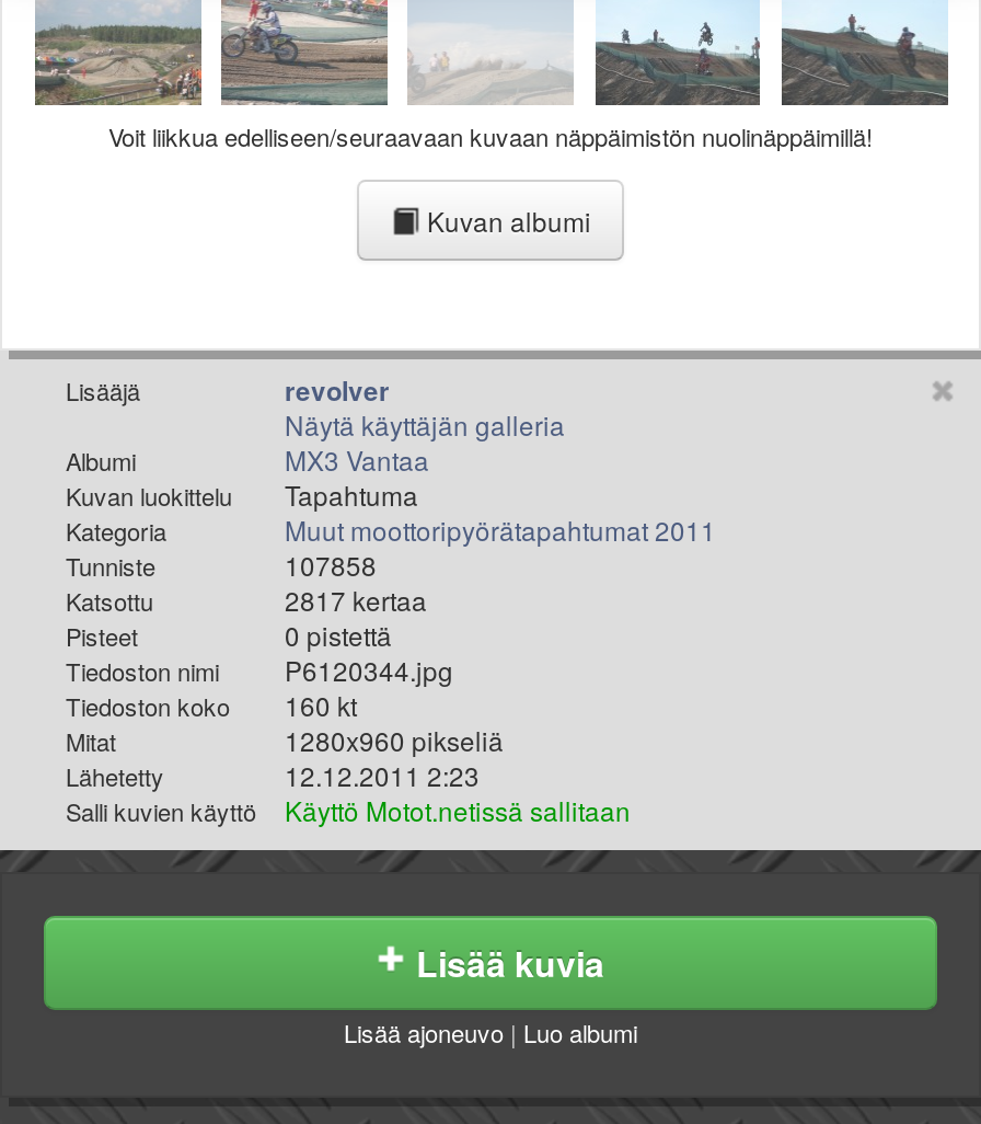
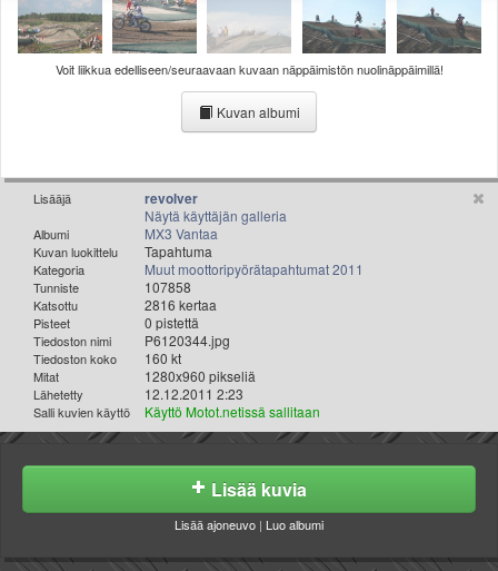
- 2817 kertaa
+ 2816 kertaa
